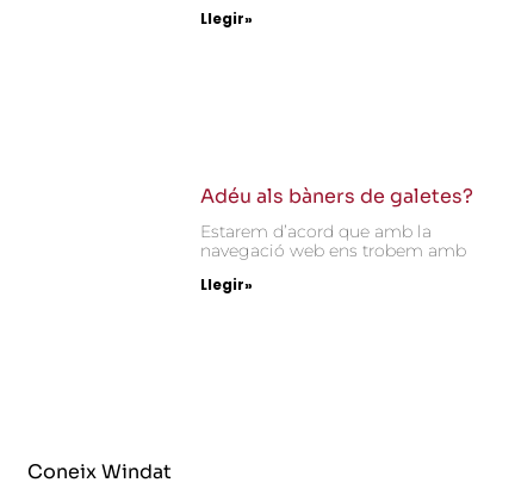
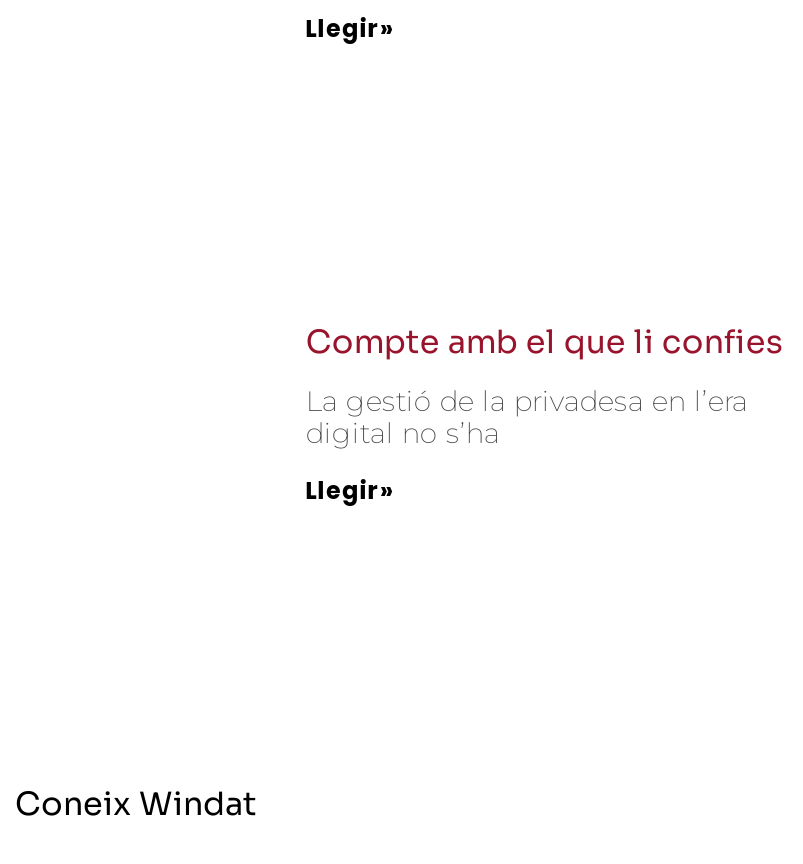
- Adéu als bàners de galetes?
+ Compte amb el que li confies

- Estarem d’acord que amb la
- navegació web ens trobem amb
+ La gestió de la privadesa en l’era
+ digital no s’ha
